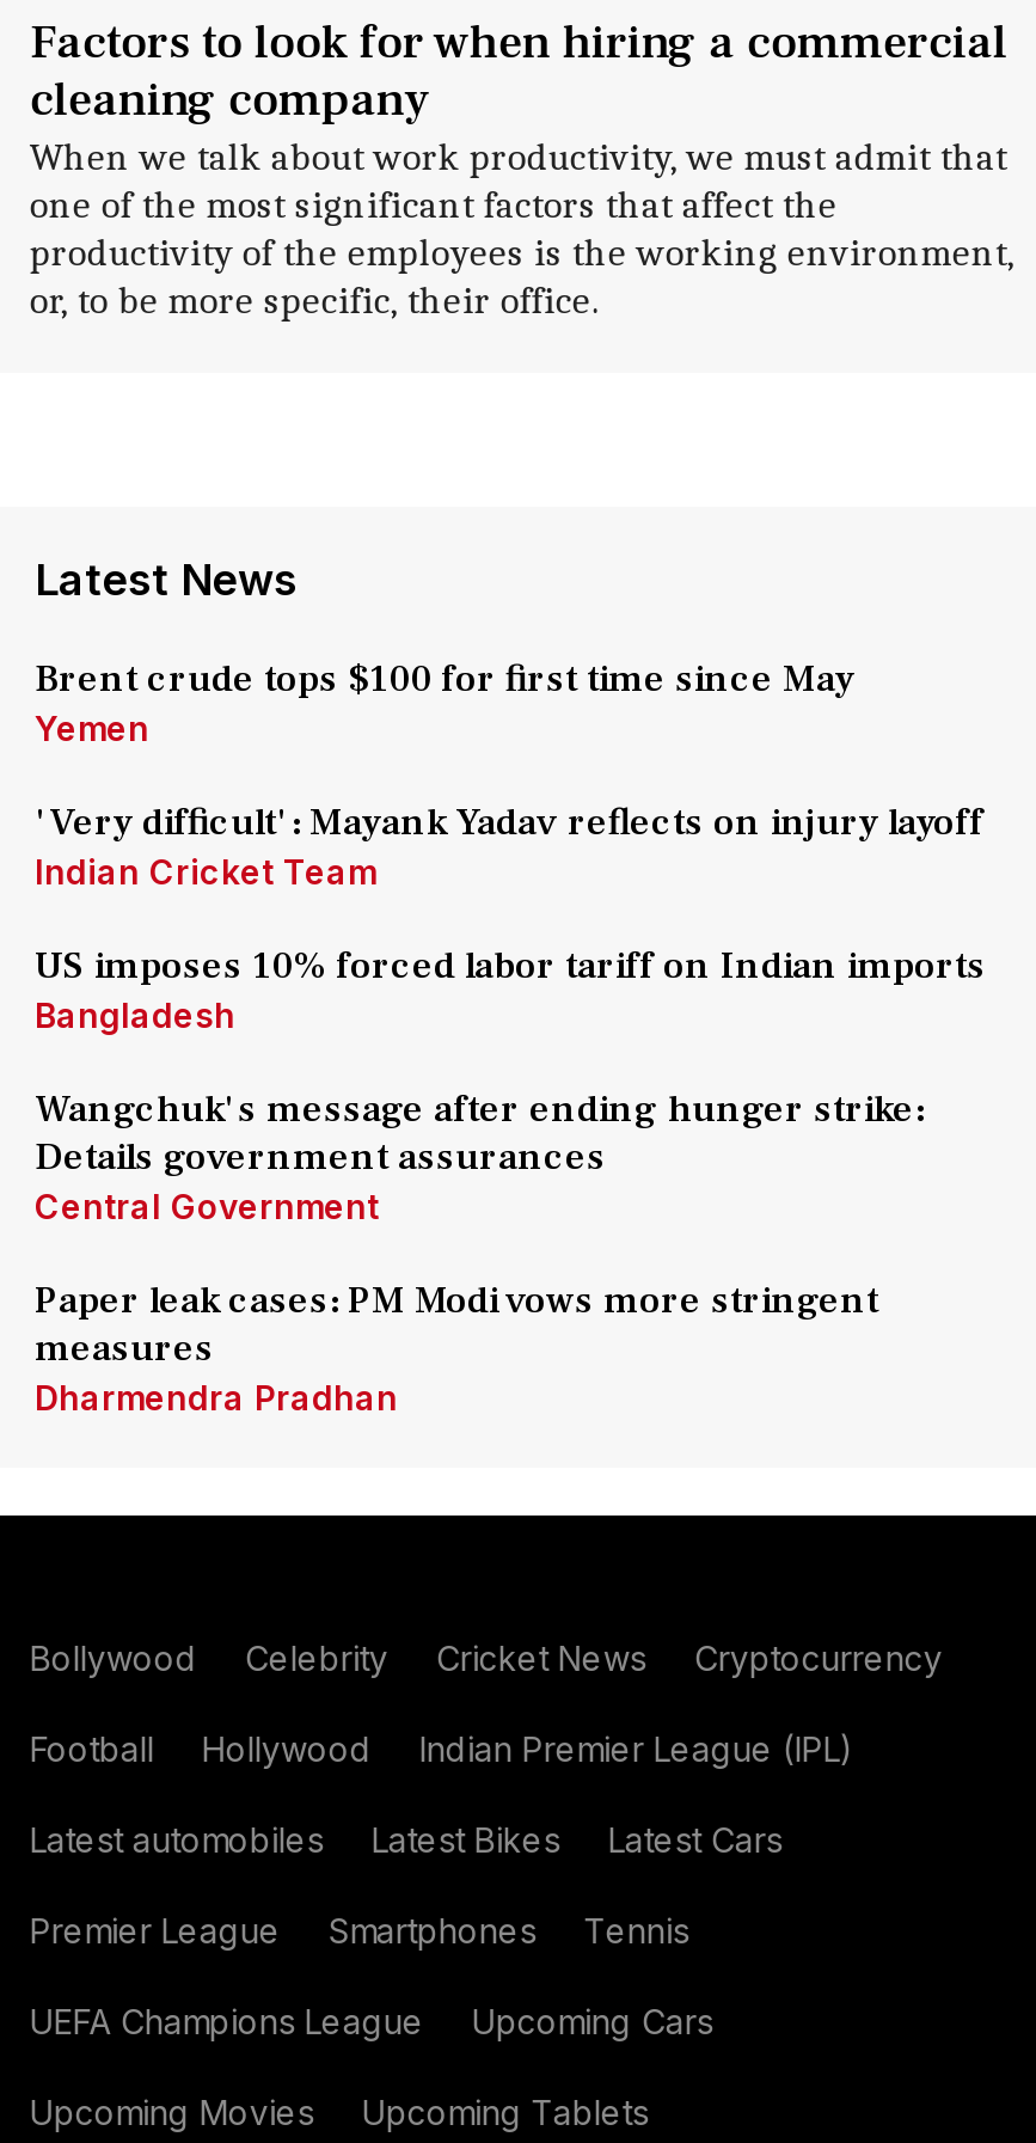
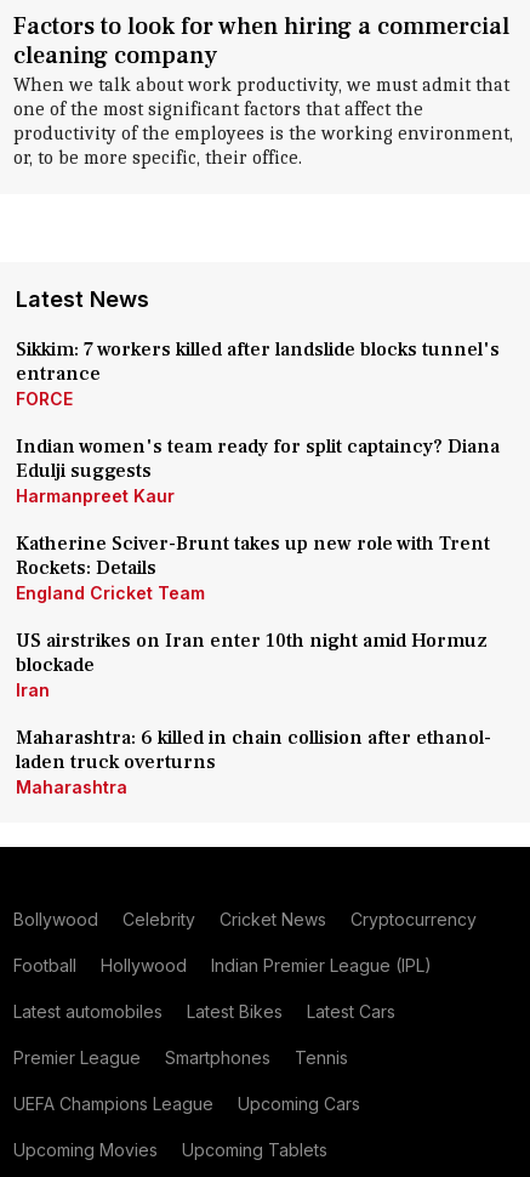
- Brent crude tops $100 for first time since May
- Yemen
+ Sikkim: 7 workers killed after landslide blocks tunnel's
+ entrance
+ FORCE

- 'Very difficult': Mayank Yadav reflects on injury layoff
- Indian Cricket Team
+ Indian women's team ready for split captaincy? Diana
+ Edulji suggests
+ Harmanpreet Kaur

- US imposes 10% forced labor tariff on Indian imports
- Bangladesh
+ Katherine Sciver-Brunt takes up new role with Trent
+ Rockets: Details
+ England Cricket Team

- Wangchuk's message after ending hunger strike:
- Details government assurances
- Central Government
+ US airstrikes on Iran enter 10th night amid Hormuz
+ blockade
+ Iran

- Paper leak cases: PM Modi vows more stringent
- measures
- Dharmendra Pradhan
+ Maharashtra: 6 killed in chain collision after ethanol-
+ laden truck overturns
+ Maharashtra
